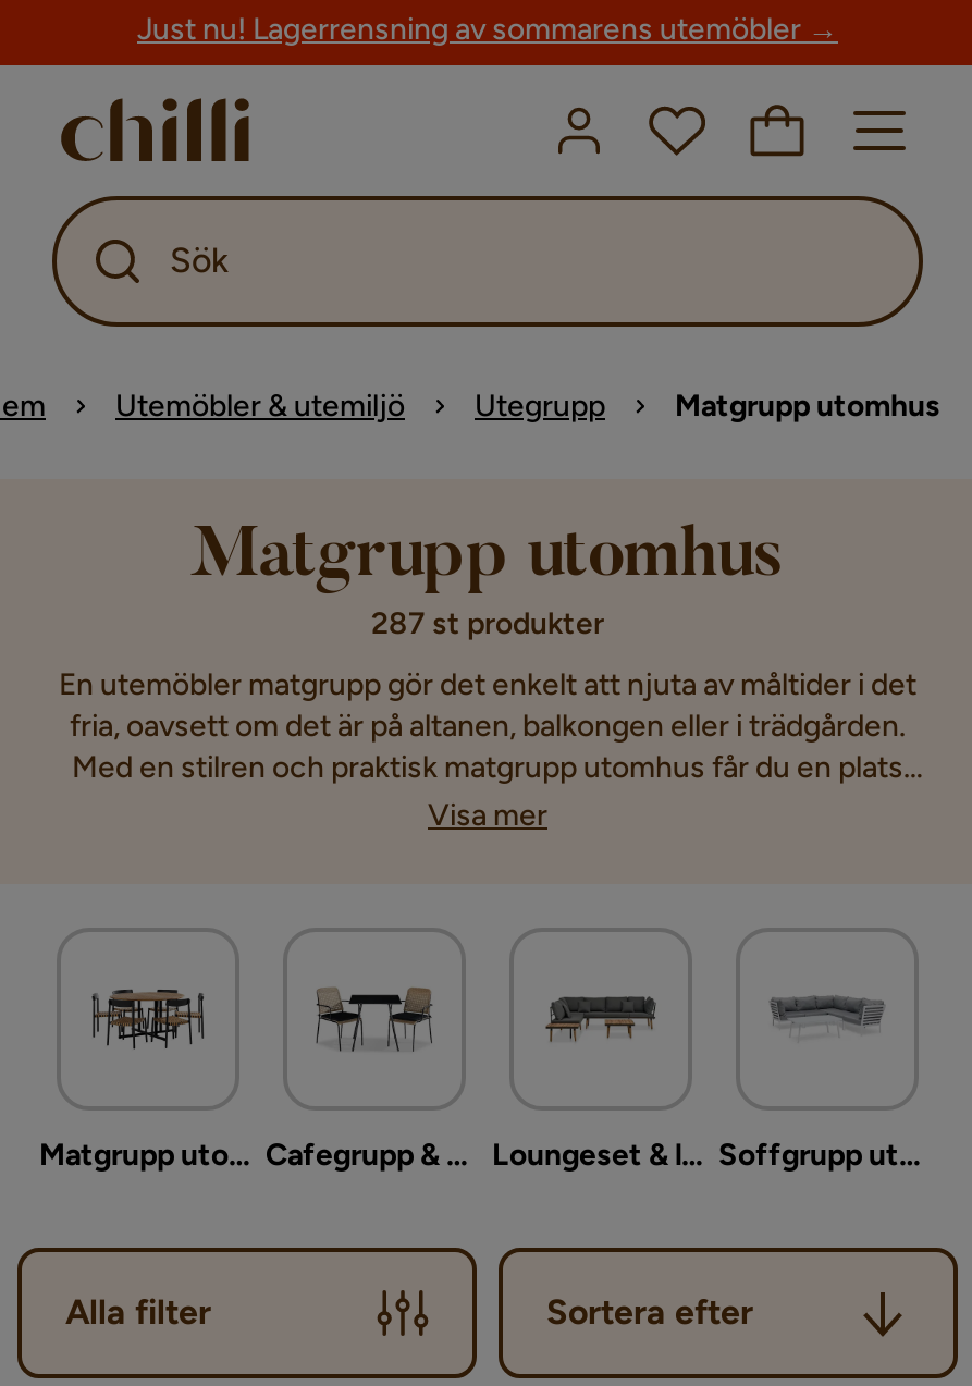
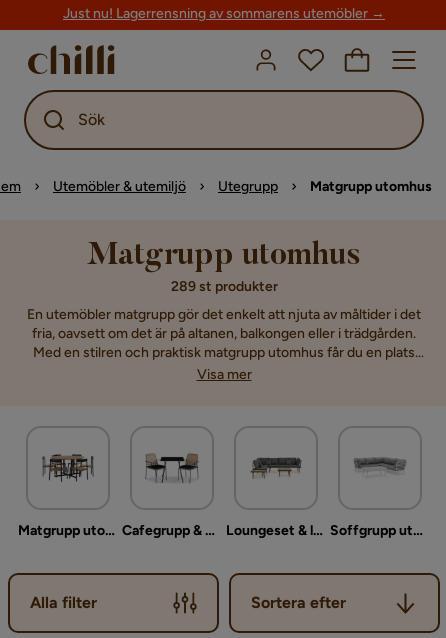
- 287 st produkter
+ 289 st produkter
